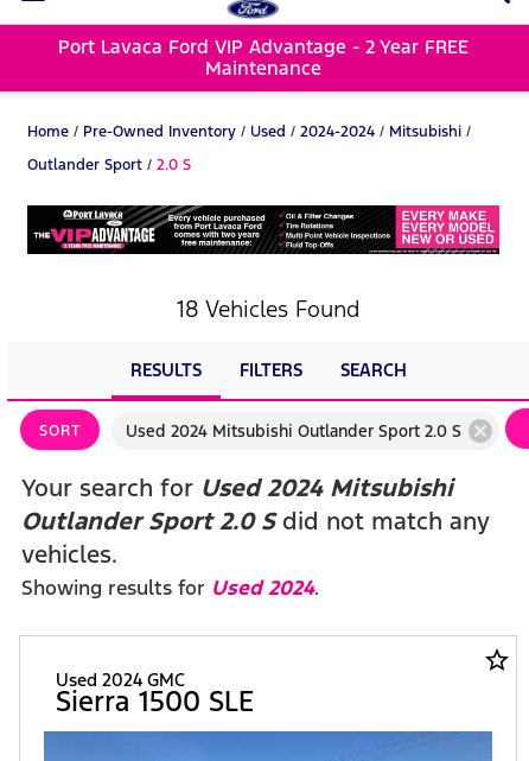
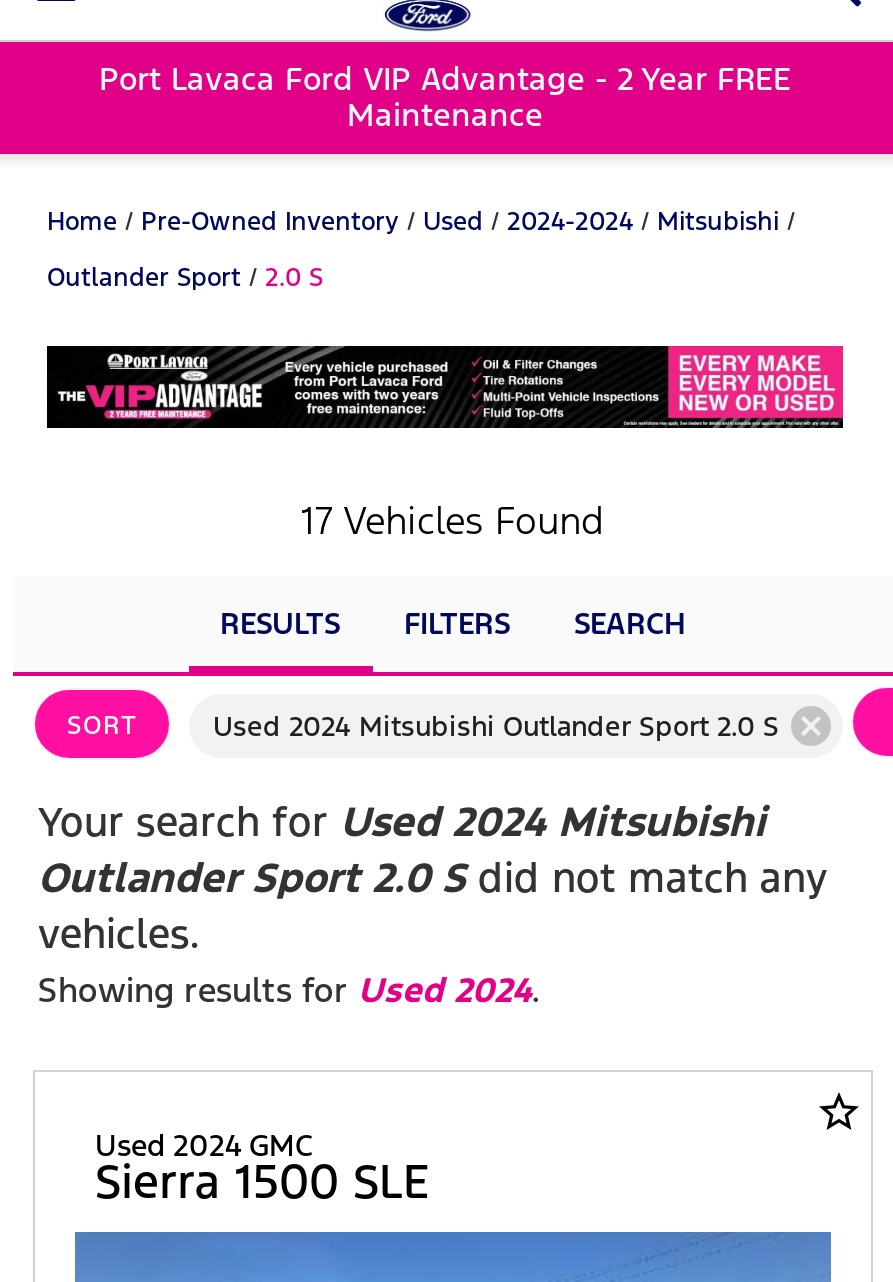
- 18 Vehicles Found
+ 17 Vehicles Found
